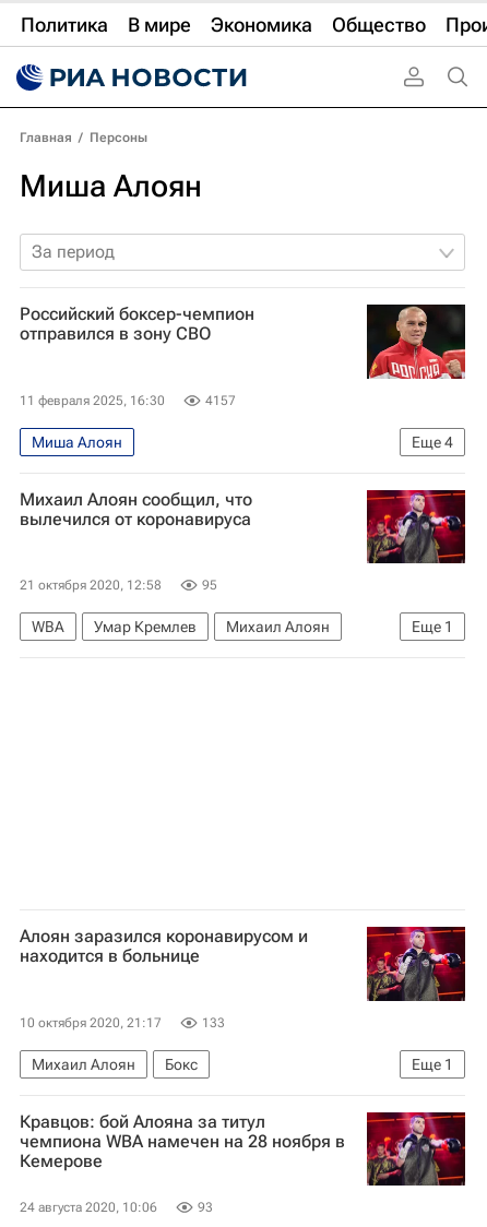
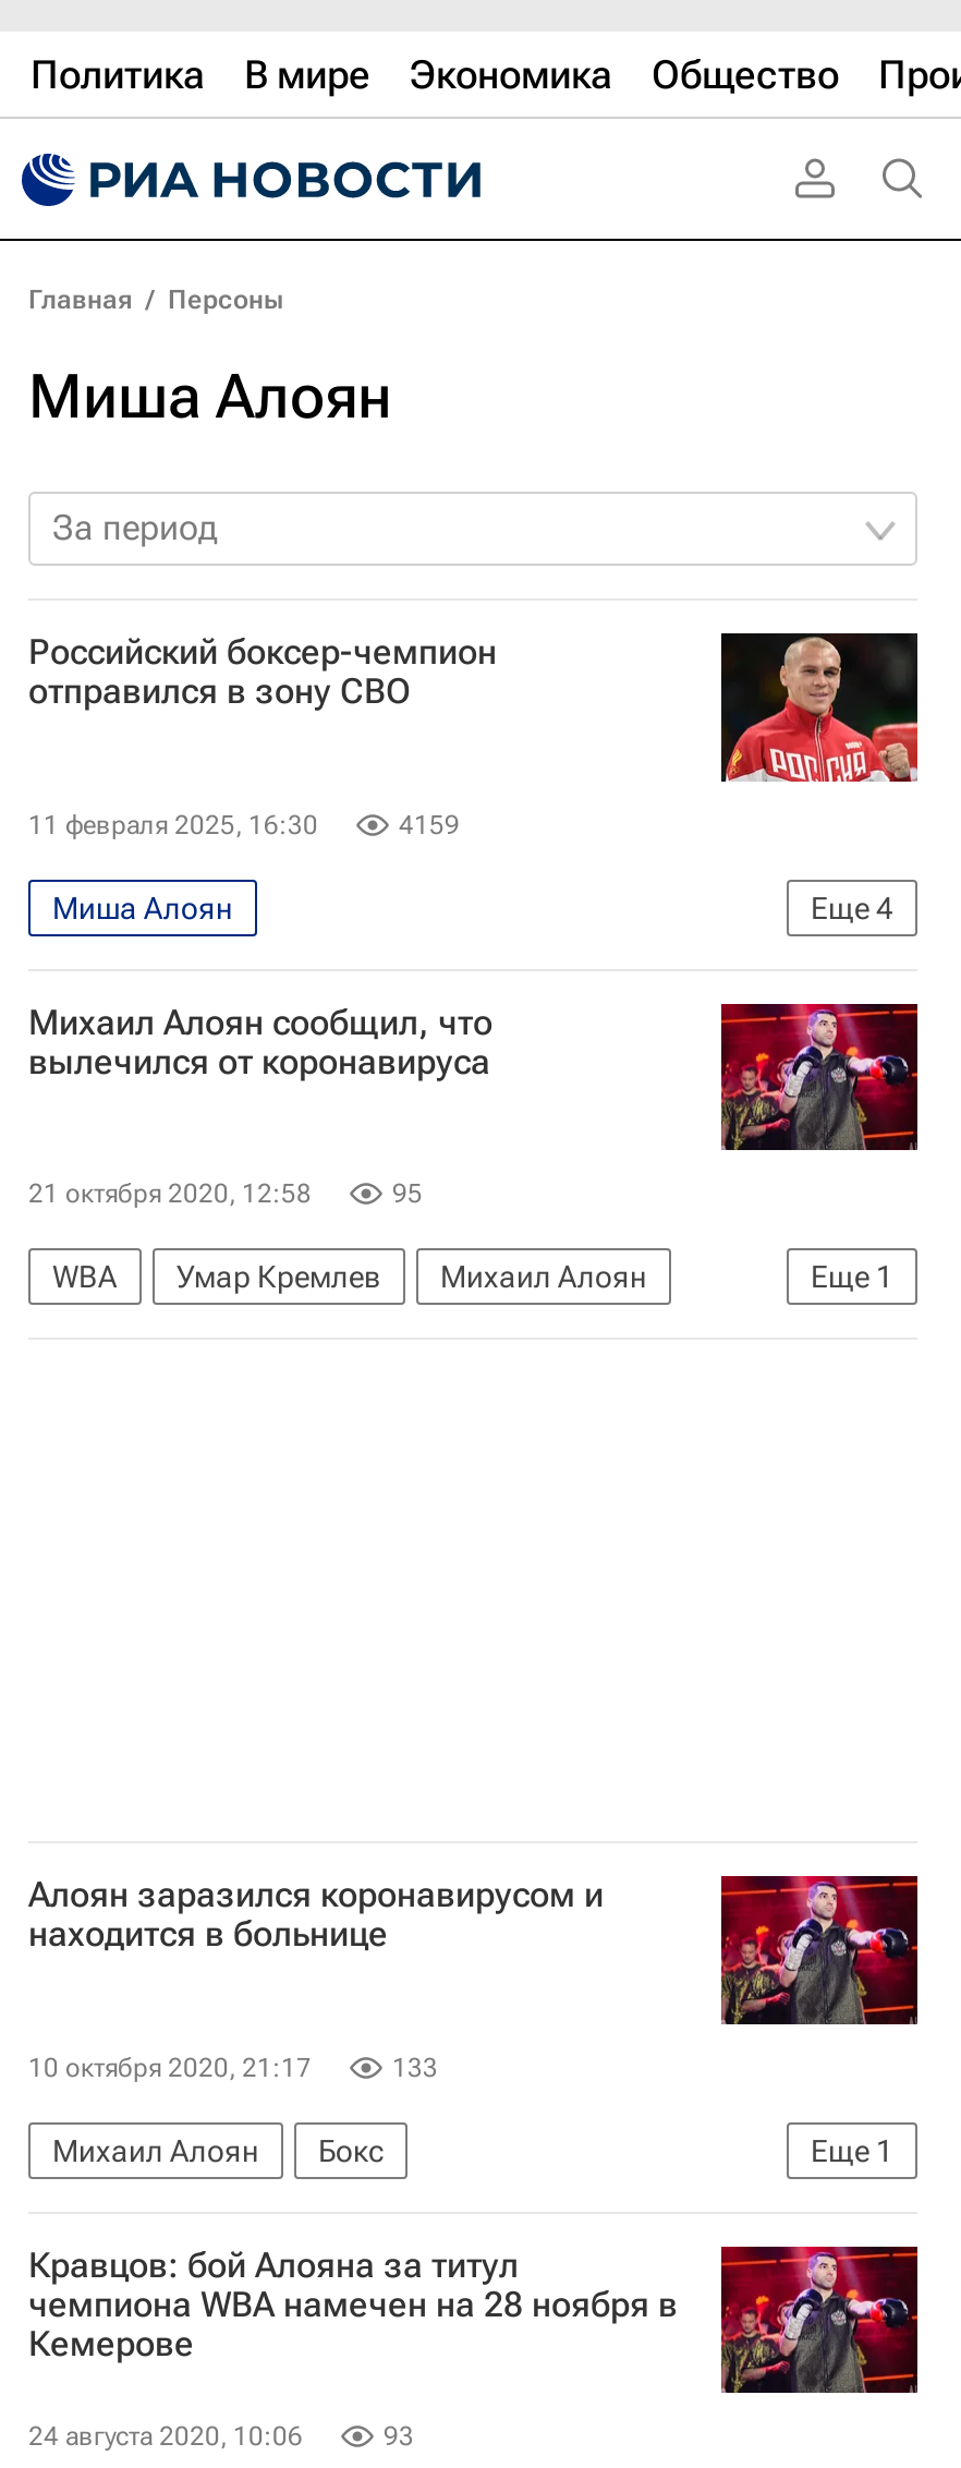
- 4157
+ 4159
